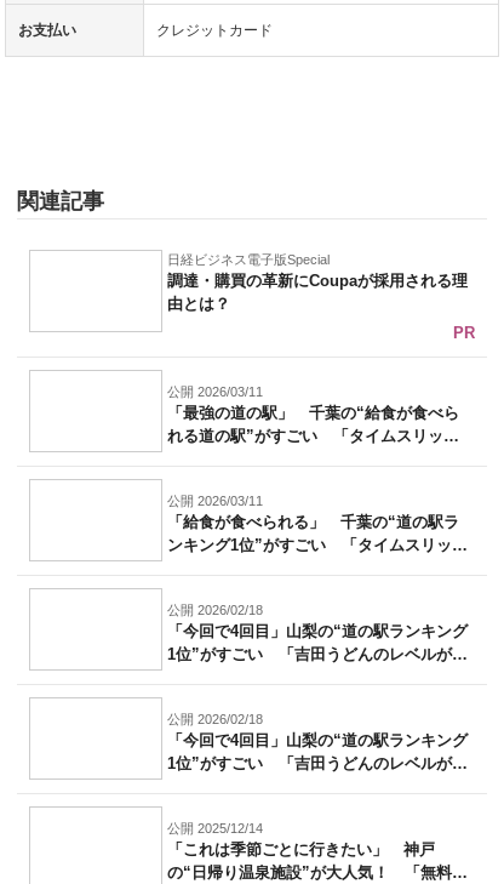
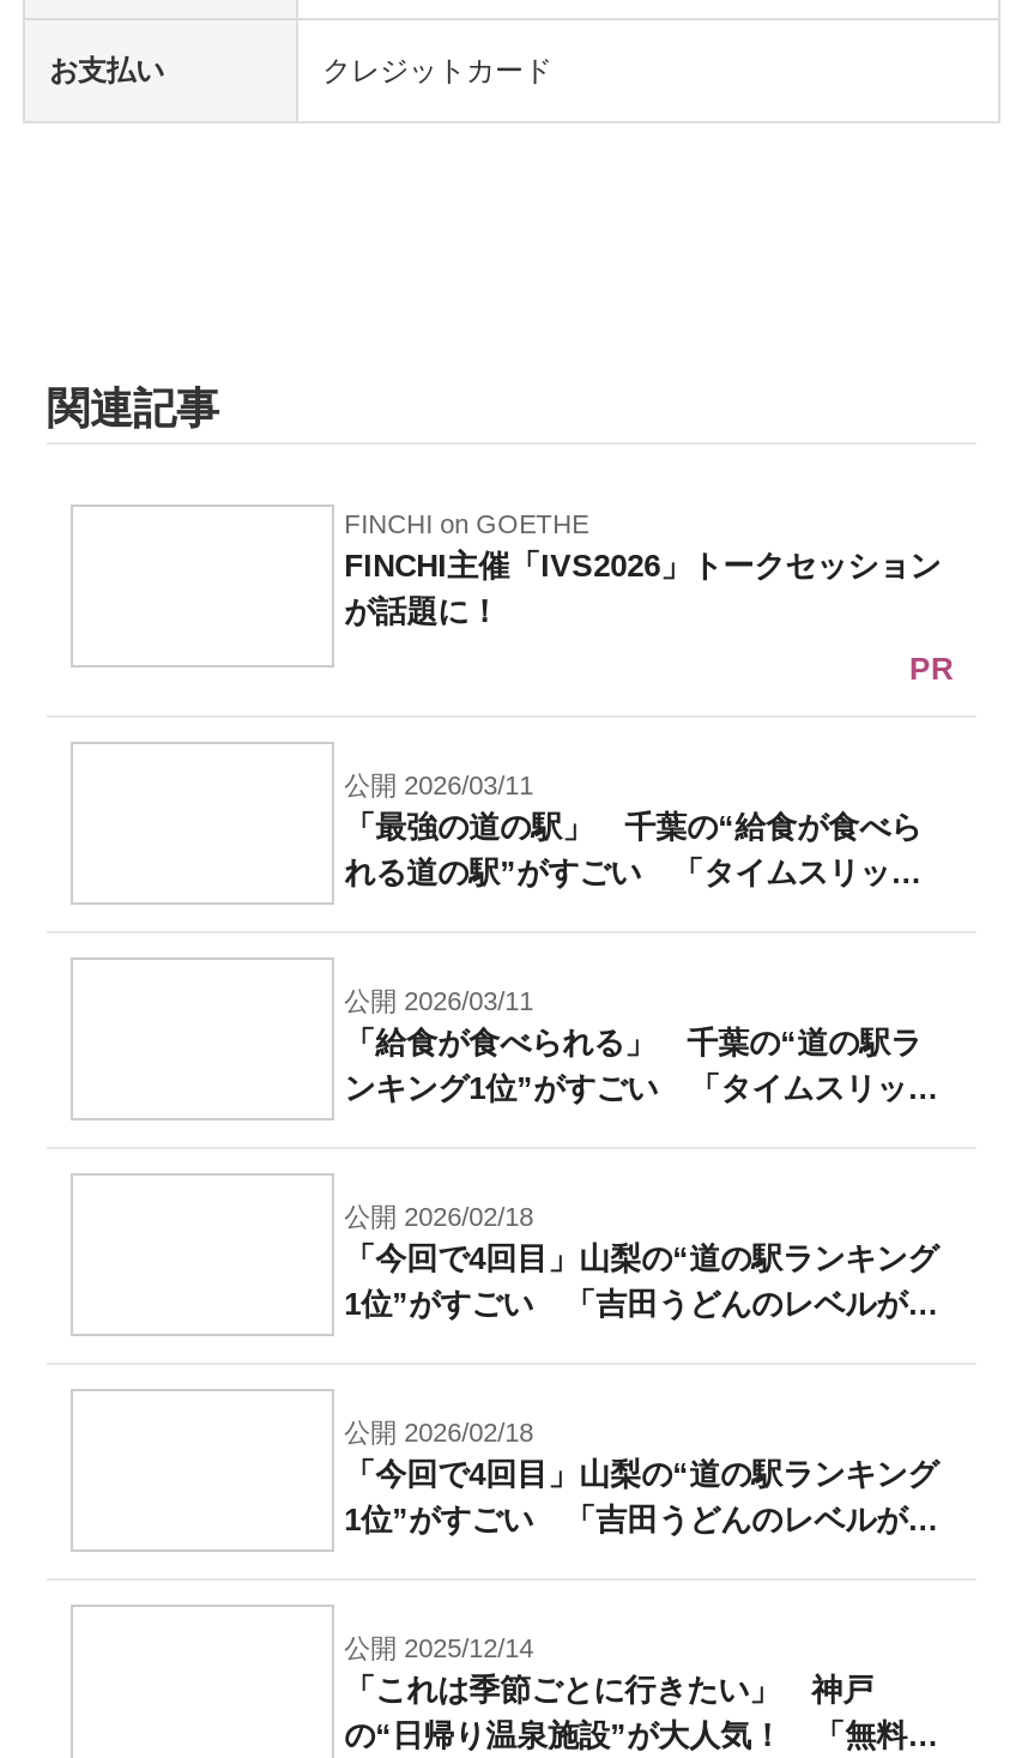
- 日経ビジネス電子版Special
- 調達・購買の革新にCoupaが採用される理
- 由とは？
+ FINCHI on GOETHE
+ FINCHI主催「IVS2026」トークセッション
+ が話題に！
